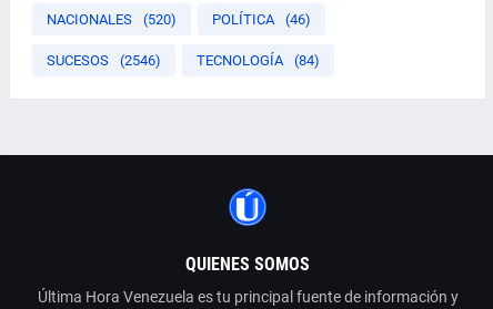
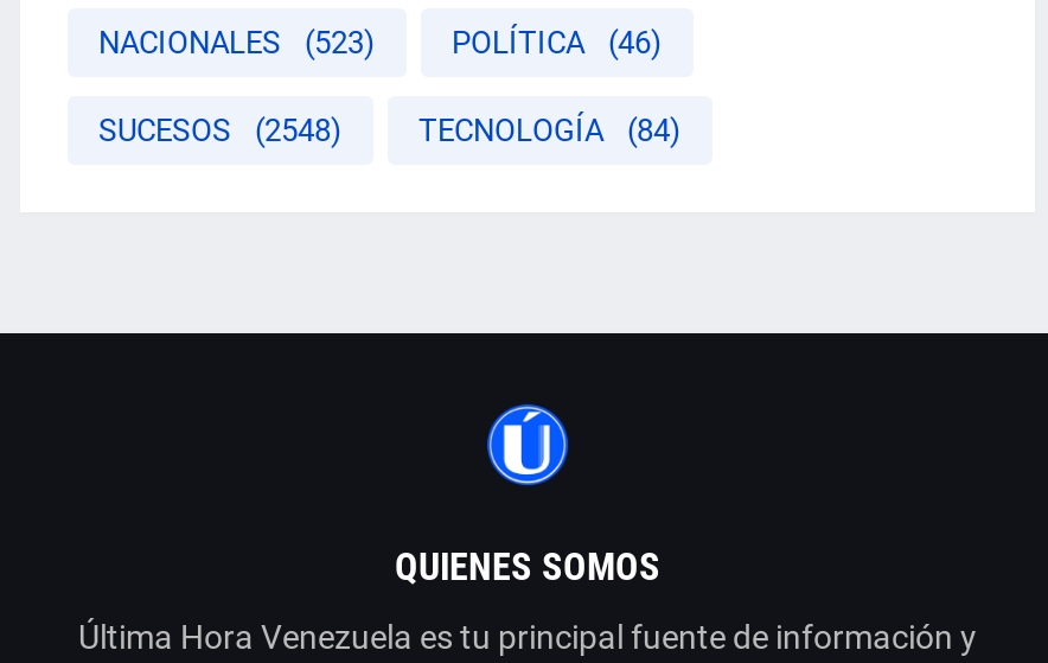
- NACIONALES (520)
+ NACIONALES (523)

- SUCESOS (2546)
+ SUCESOS (2548)
